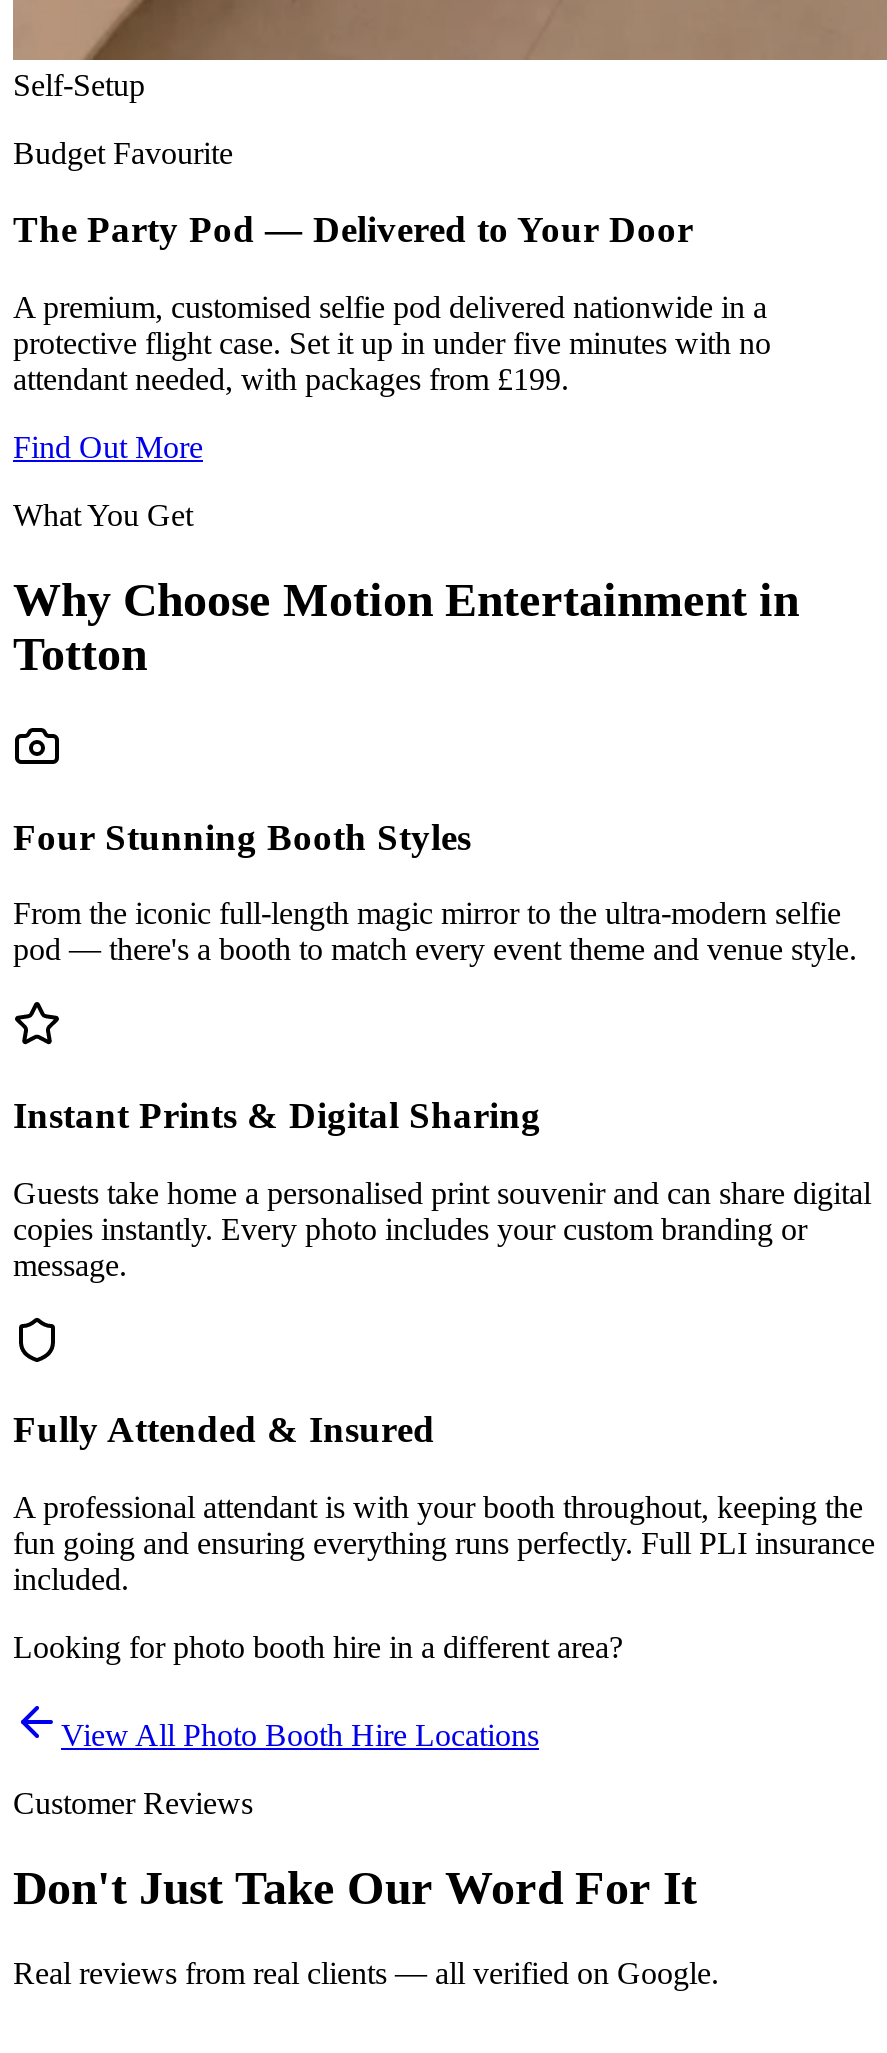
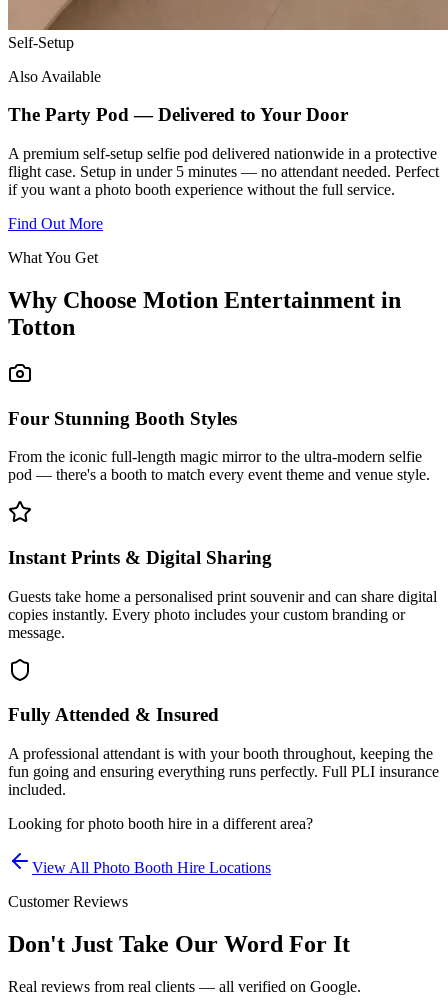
- Budget Favourite
+ Also Available

- A premium, customised selfie pod delivered nationwide in a
- protective flight case. Set it up in under five minutes with no
- attendant needed, with packages from £199.
+ A premium self-setup selfie pod delivered nationwide in a protective
+ flight case. Setup in under 5 minutes — no attendant needed. Perfect
+ if you want a photo booth experience without the full service.
